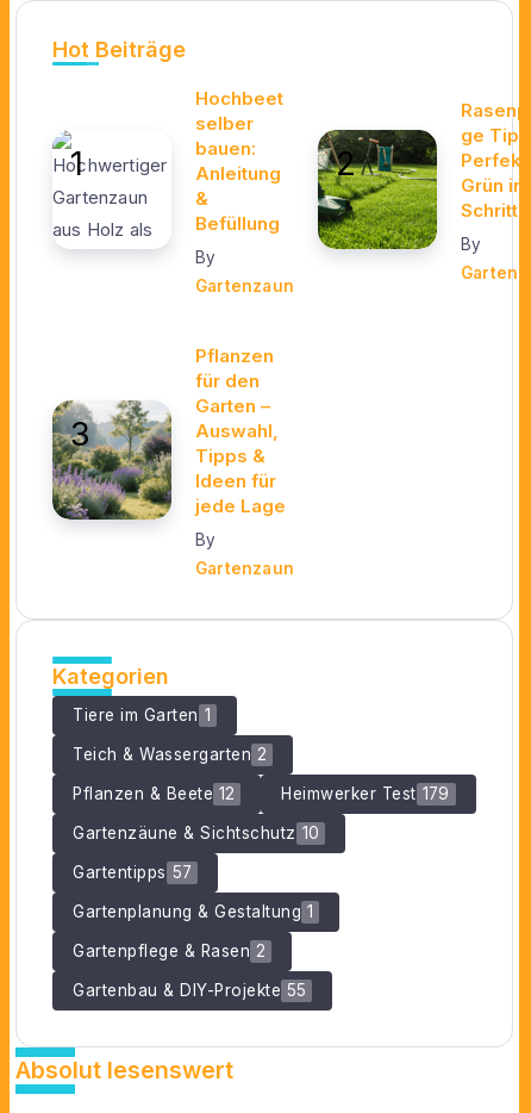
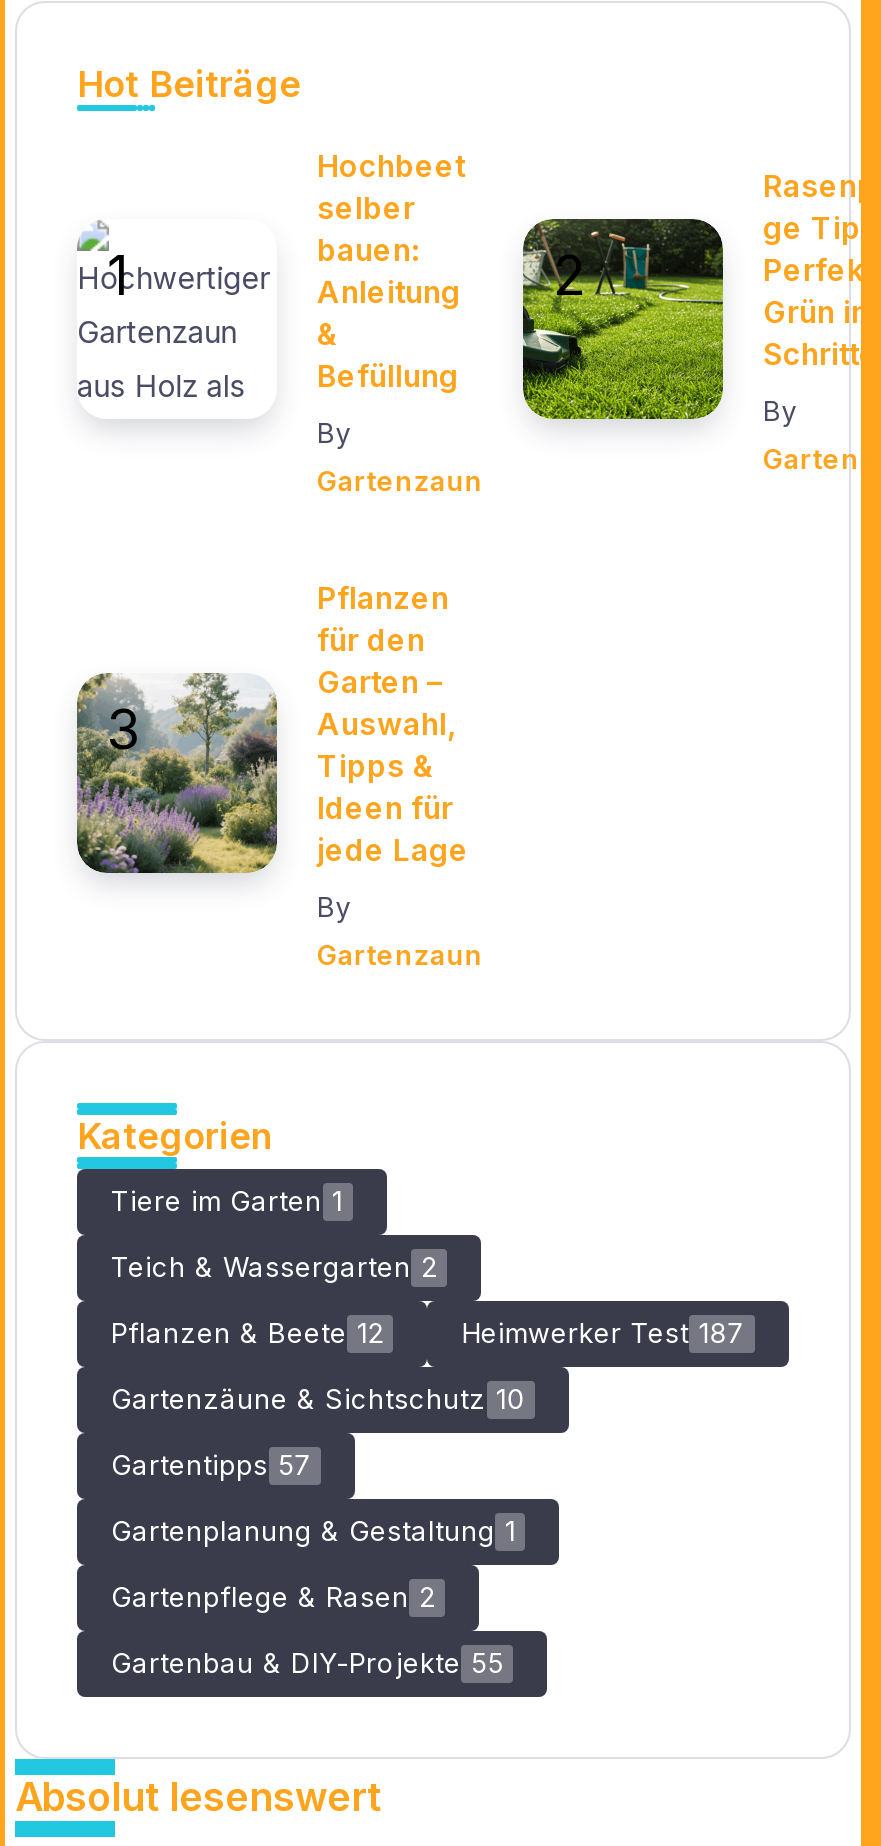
- Heimwerker Test 179
+ Heimwerker Test 187
